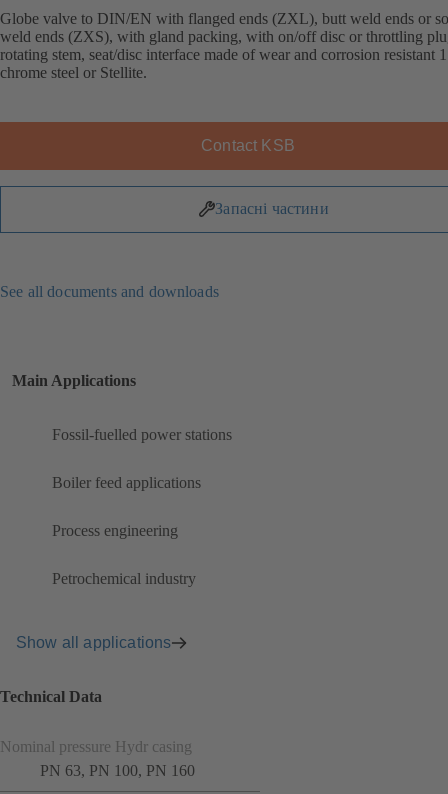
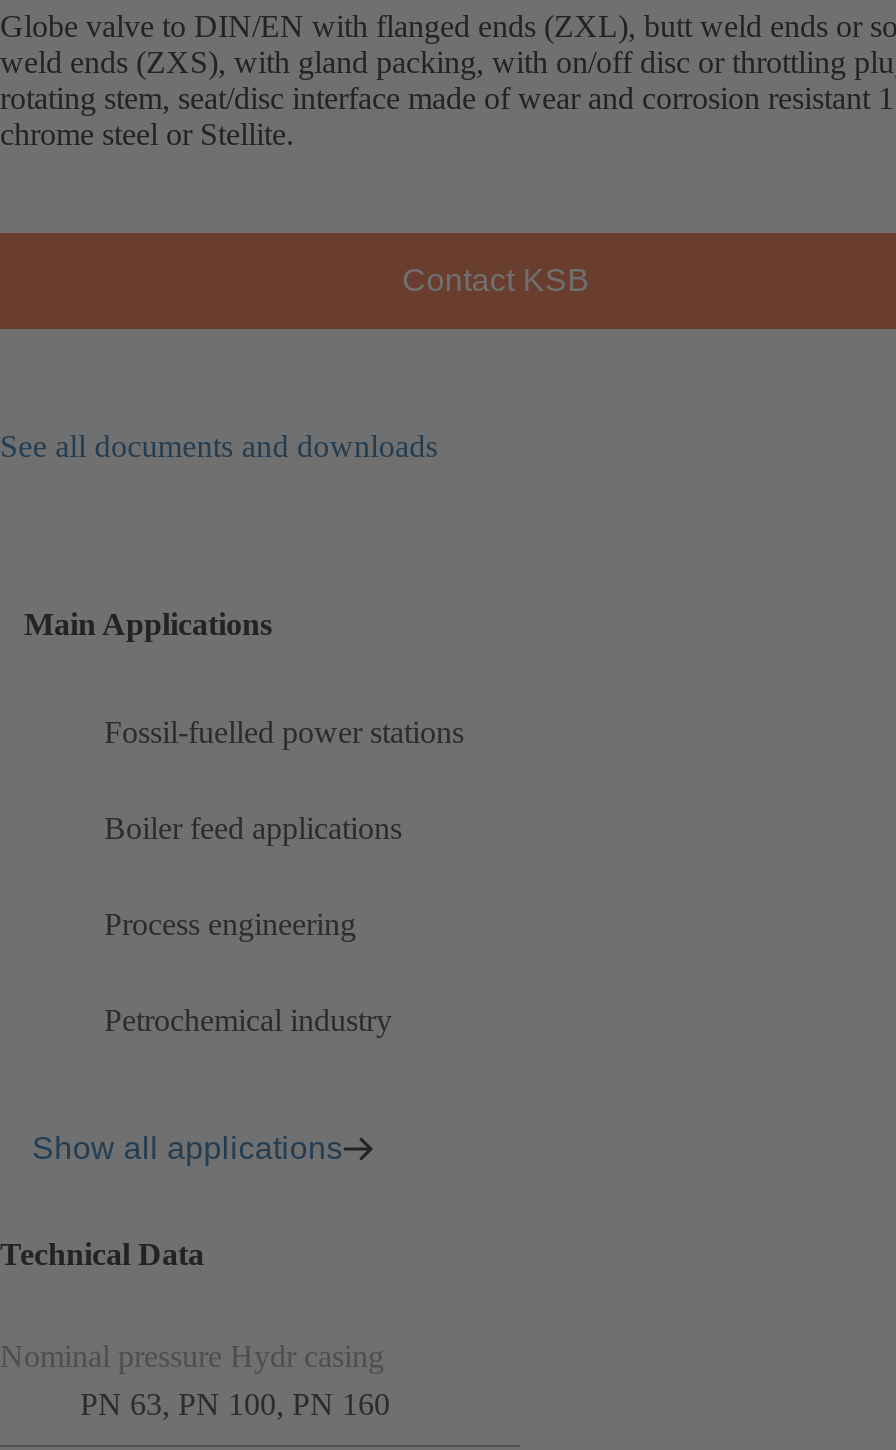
- Запасні частини
